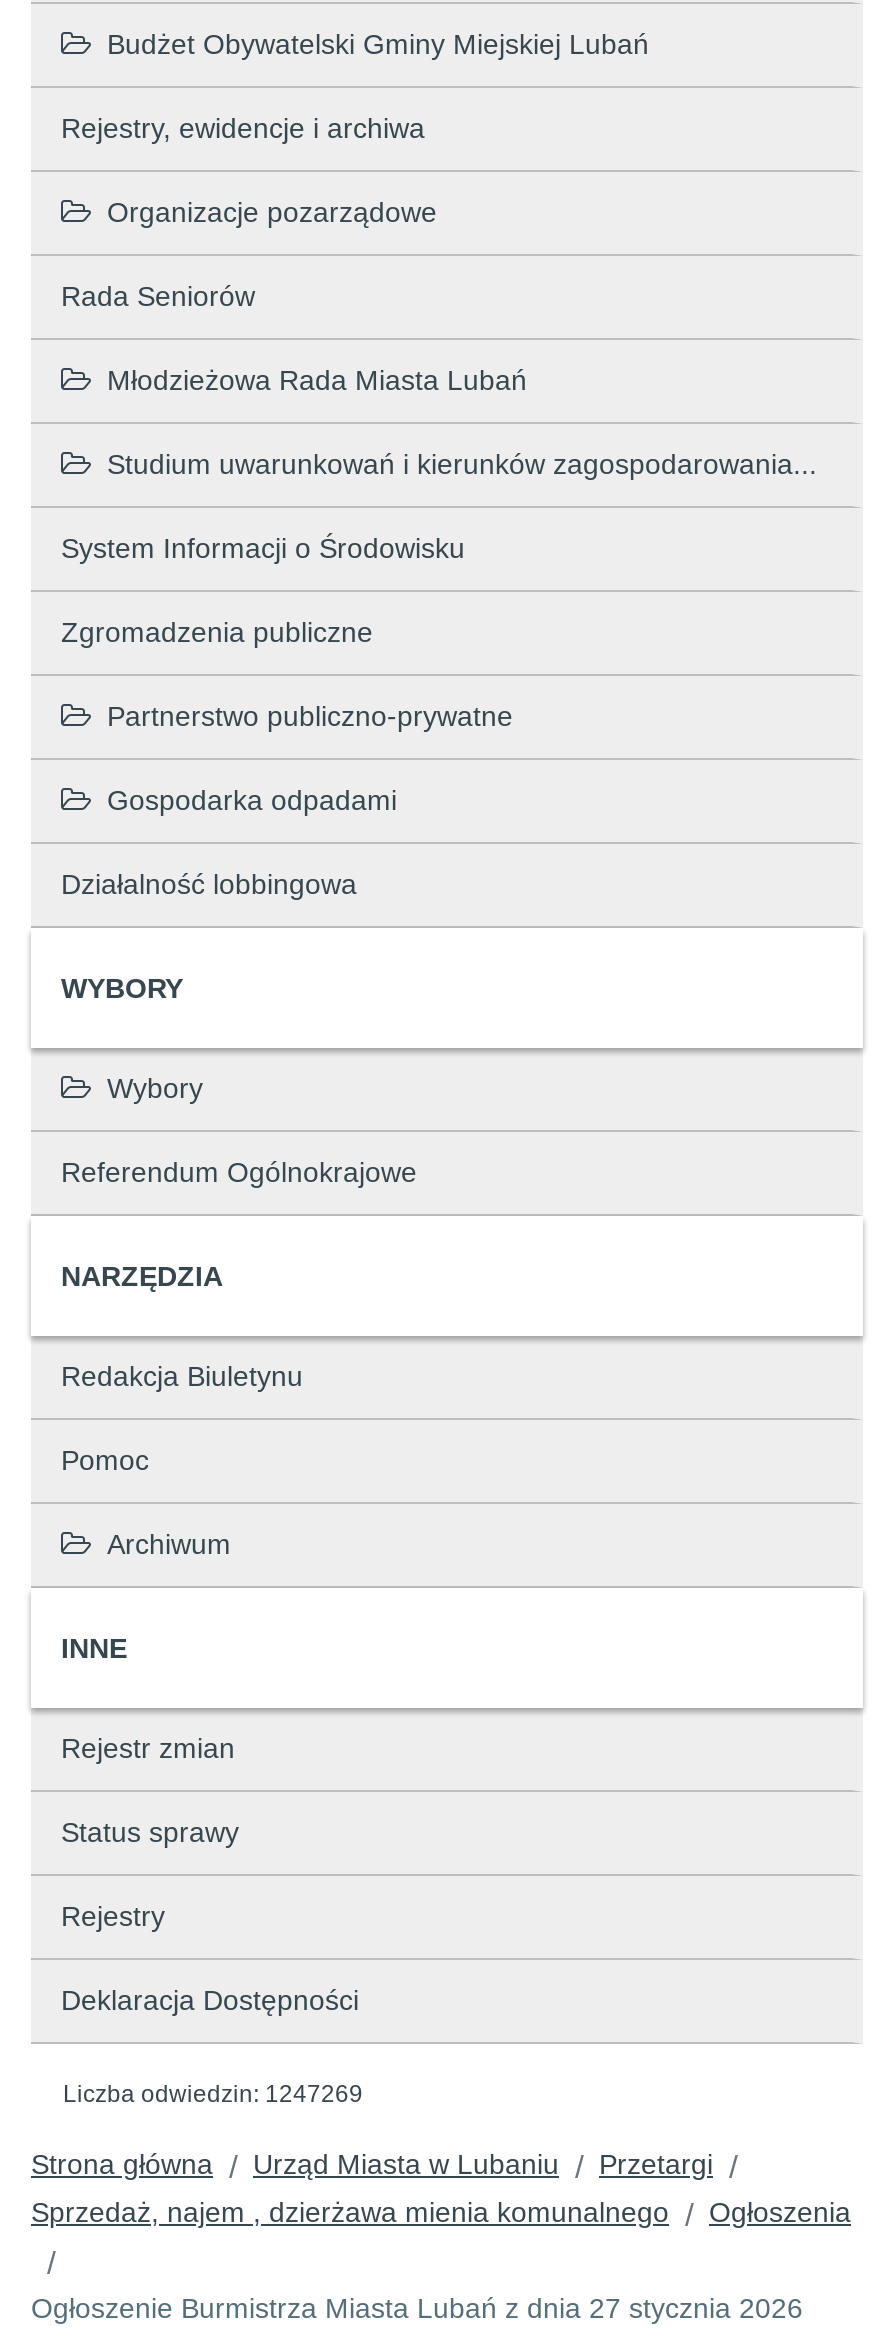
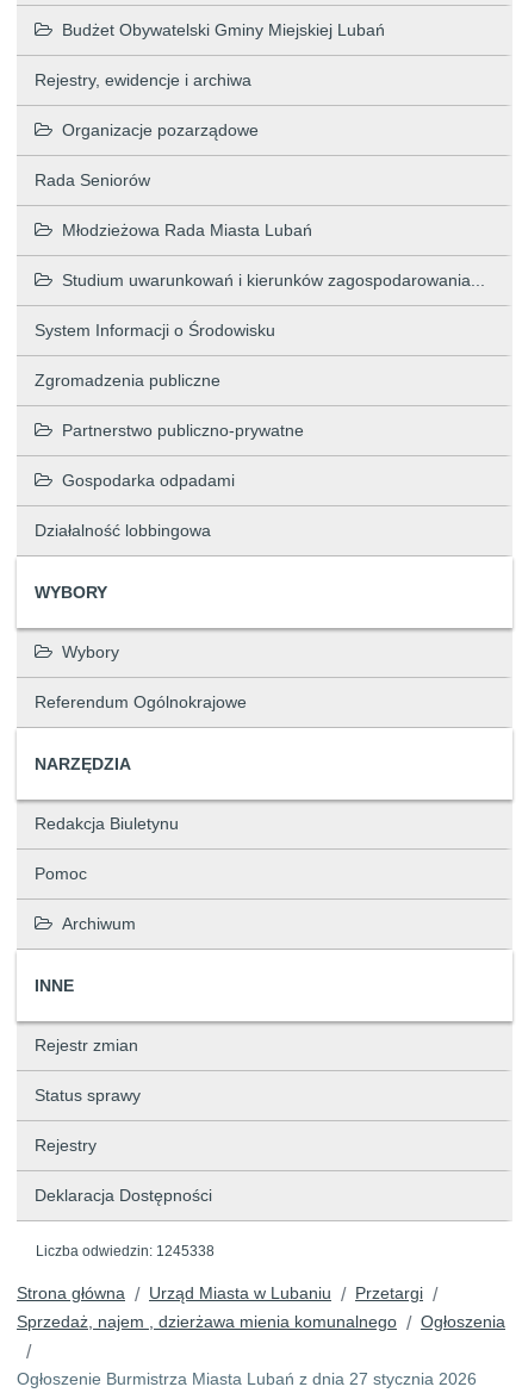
- Liczba odwiedzin: 1247269
+ Liczba odwiedzin: 1245338
